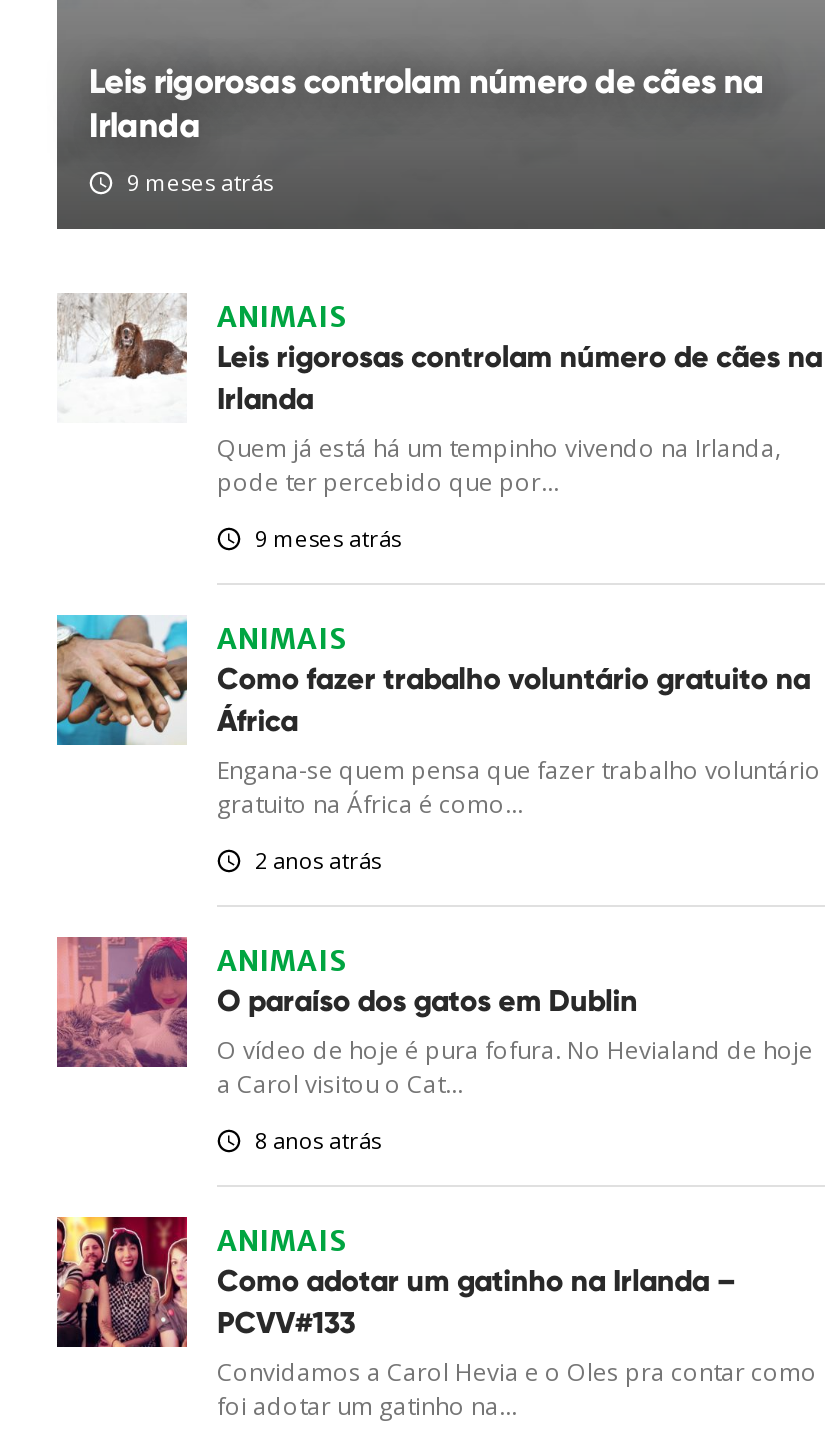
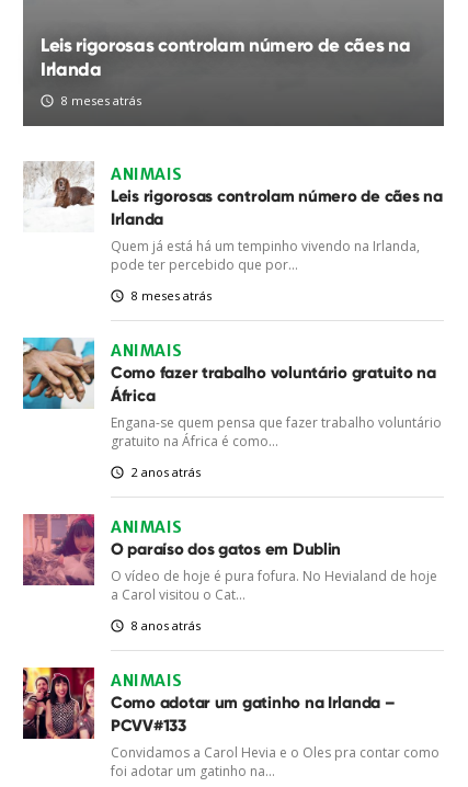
- 9 meses atrás
+ 8 meses atrás

- 9 meses atrás
+ 8 meses atrás
